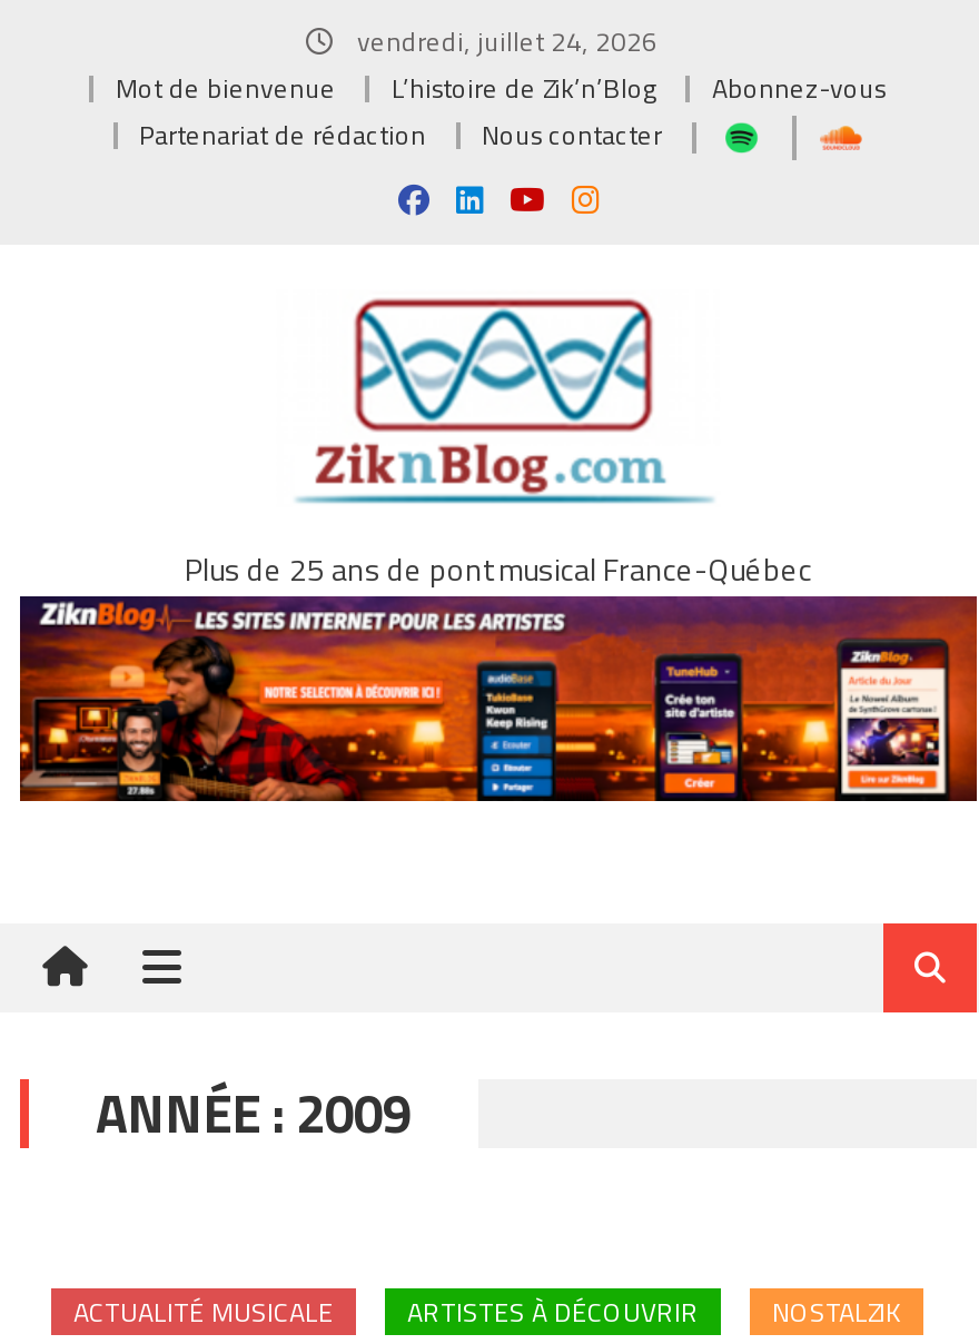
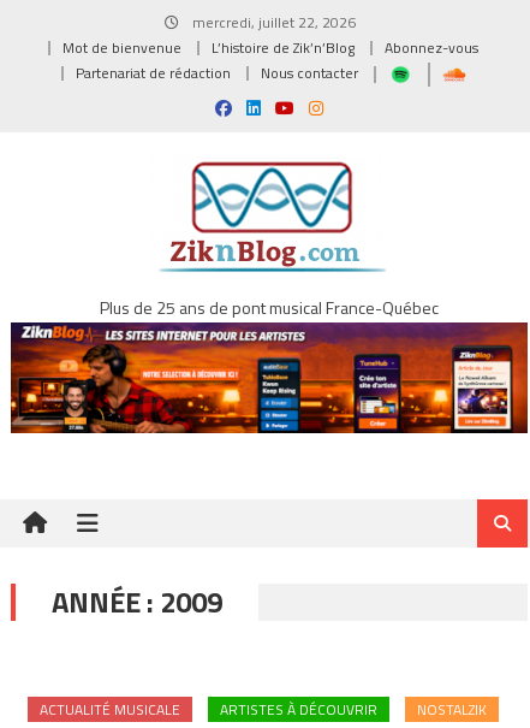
- vendredi, juillet 24, 2026
+ mercredi, juillet 22, 2026
